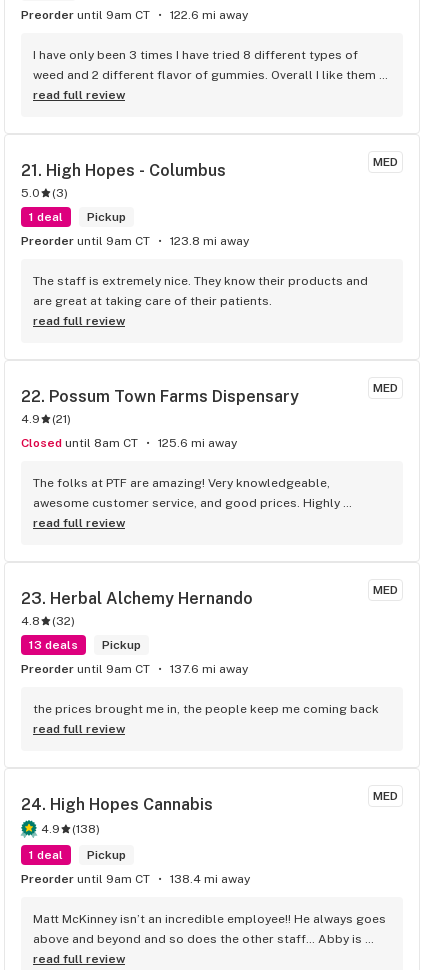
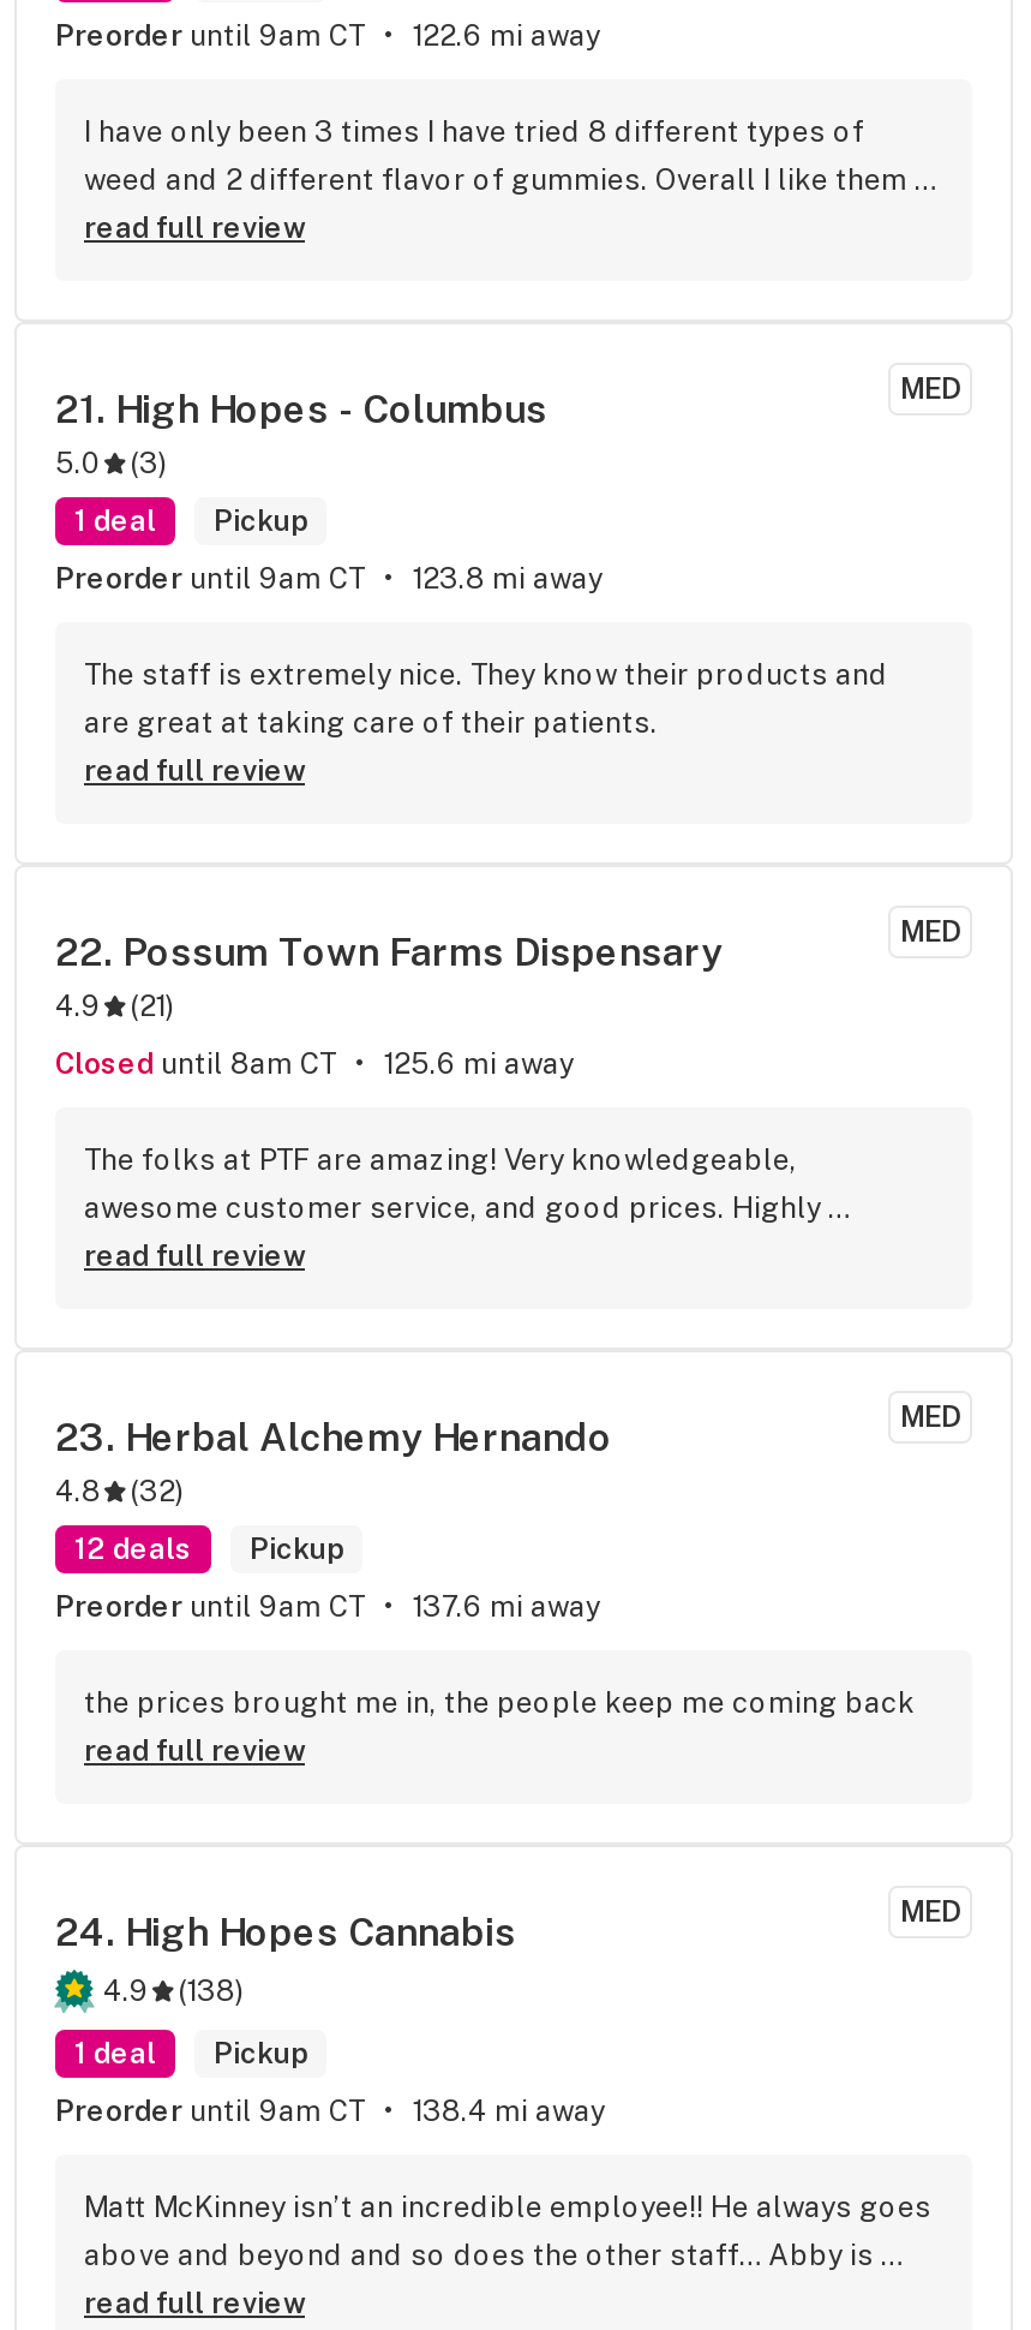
- 13 deals Pickup
+ 12 deals Pickup
